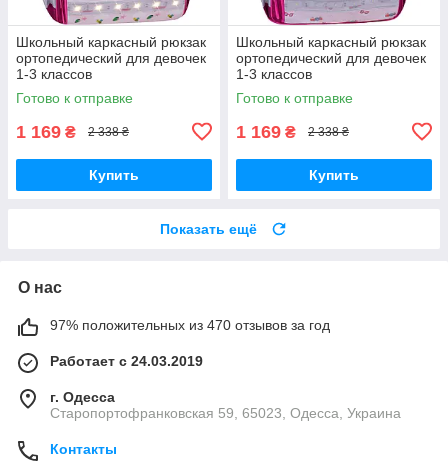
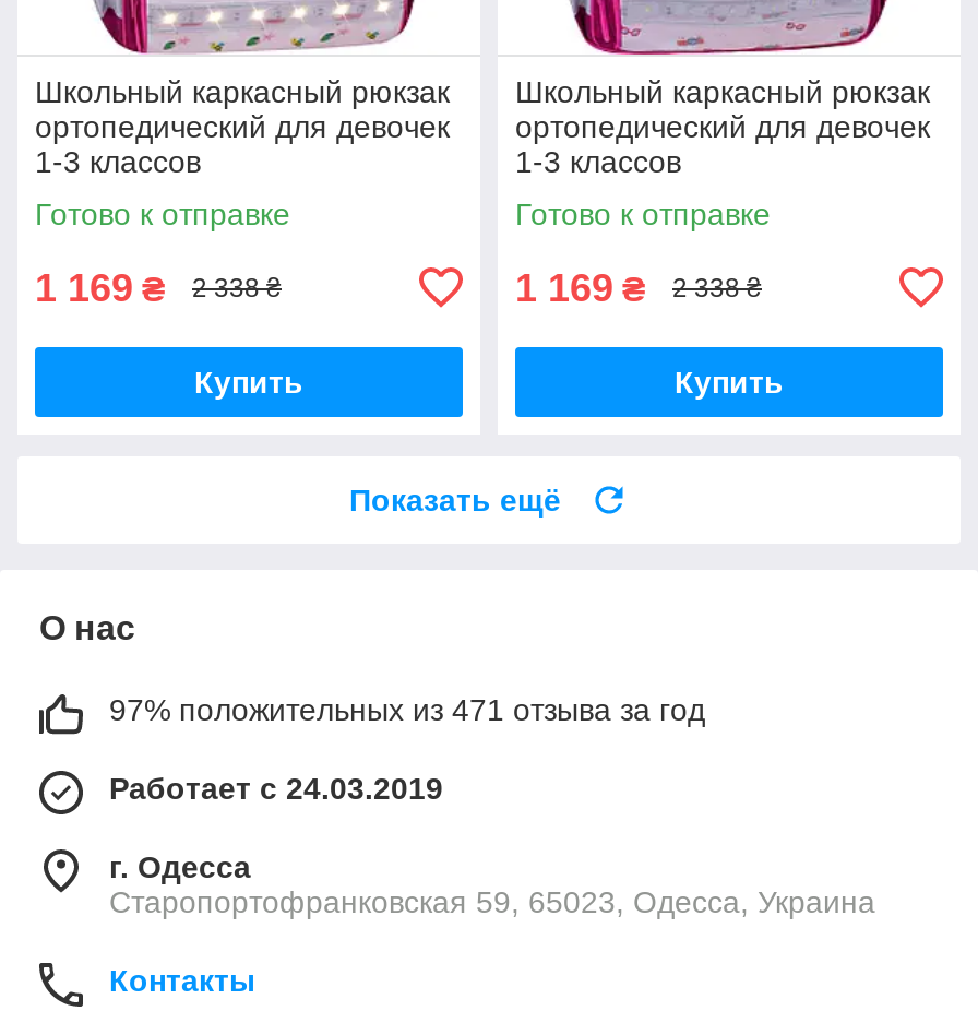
- 97% положительных из 470 отзывов за год
+ 97% положительных из 471 отзыва за год
